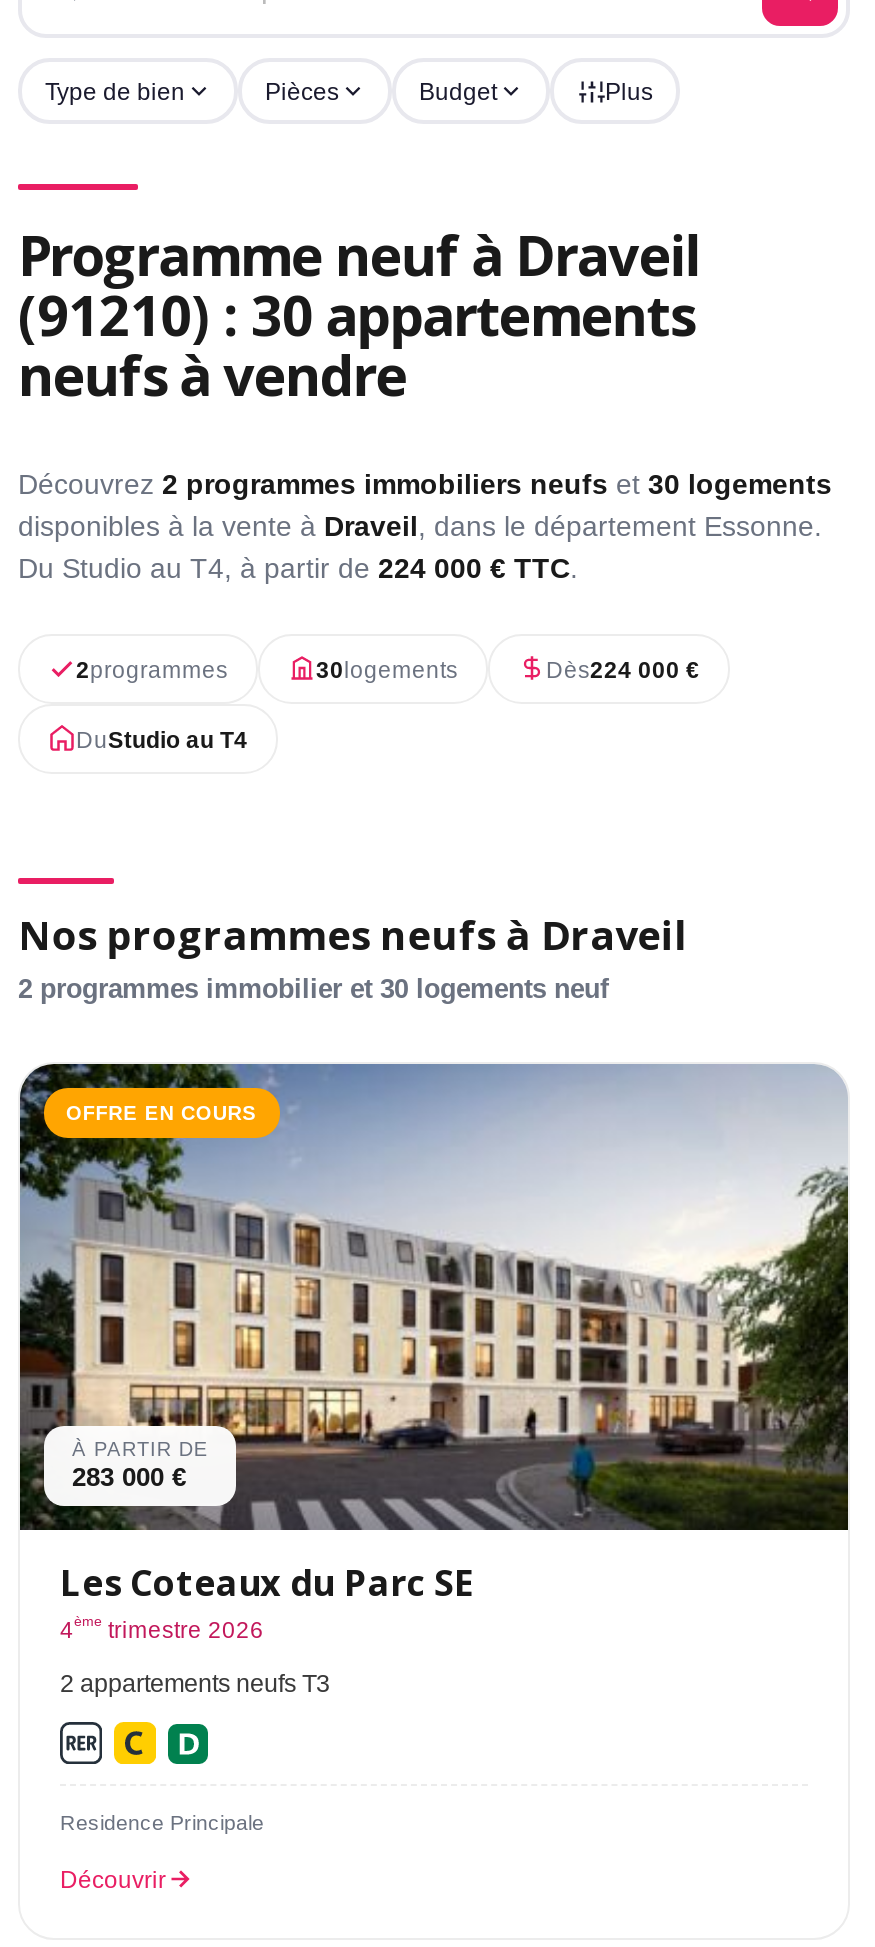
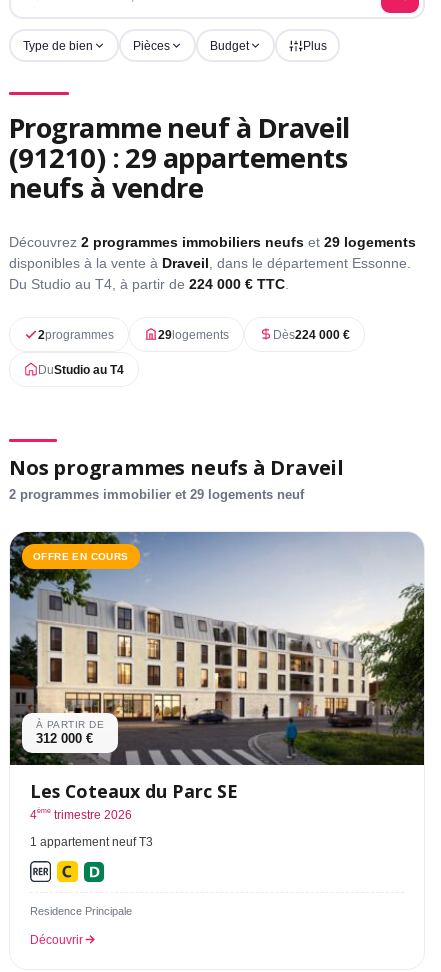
- (91210) : 30 appartements
+ (91210) : 29 appartements

- Découvrez 2 programmes immobiliers neufs et 30 logements
+ Découvrez 2 programmes immobiliers neufs et 29 logements

- 30logements
+ 29logements

- 2 programmes immobilier et 30 logements neuf
+ 2 programmes immobilier et 29 logements neuf

- 283 000 €
+ 312 000 €

- 2 appartements neufs T3
+ 1 appartement neuf T3
